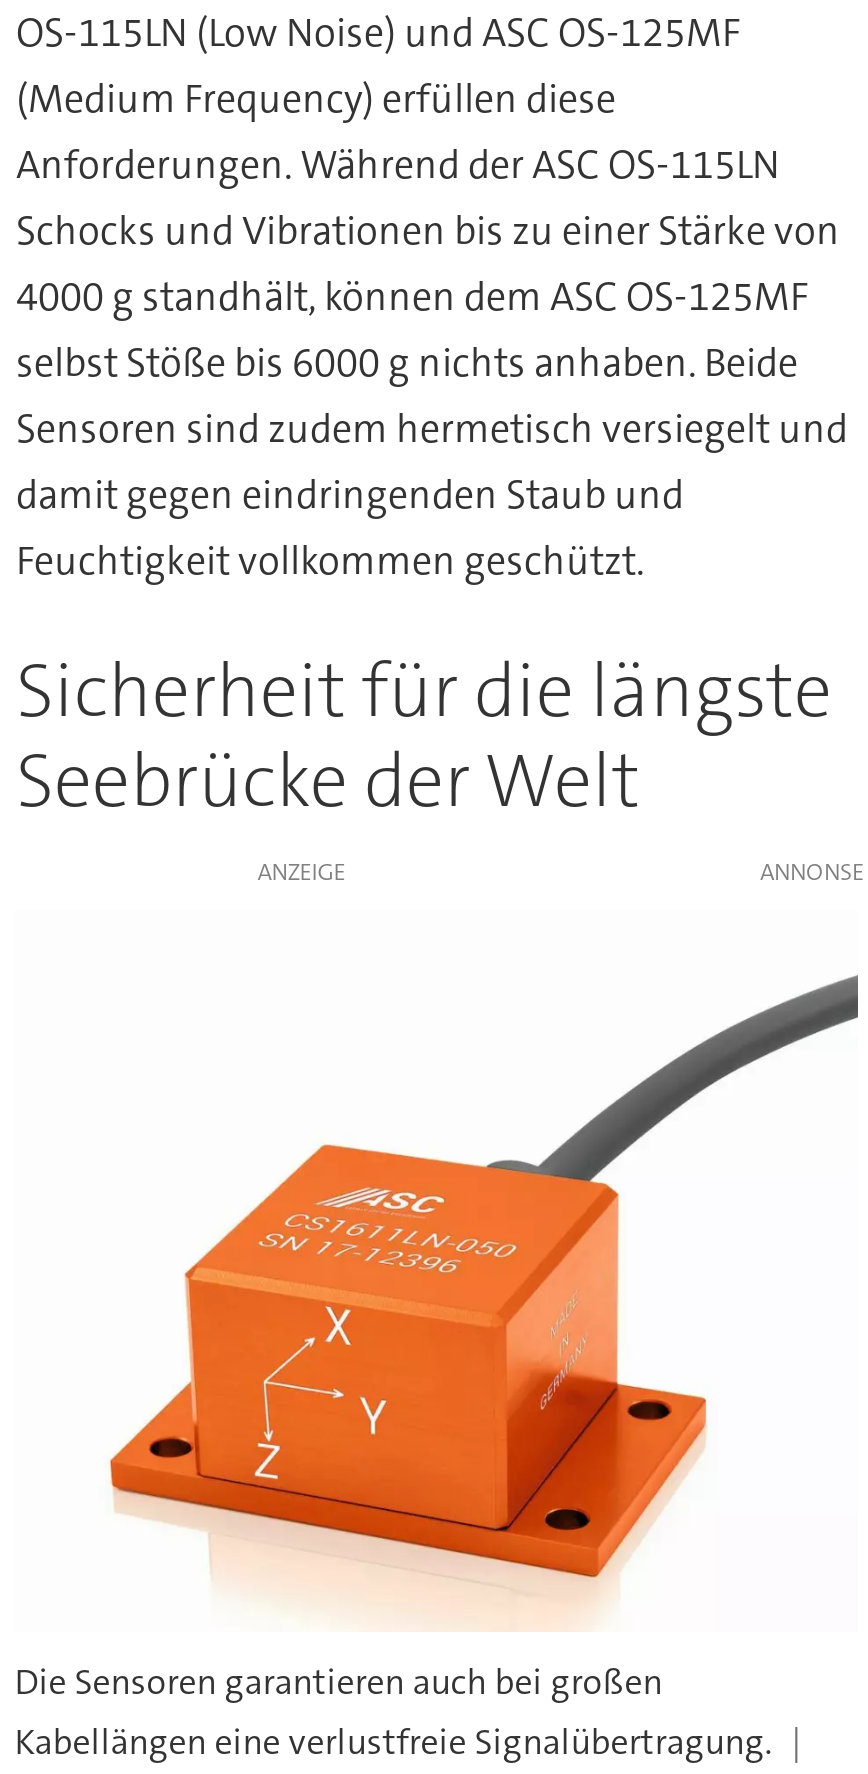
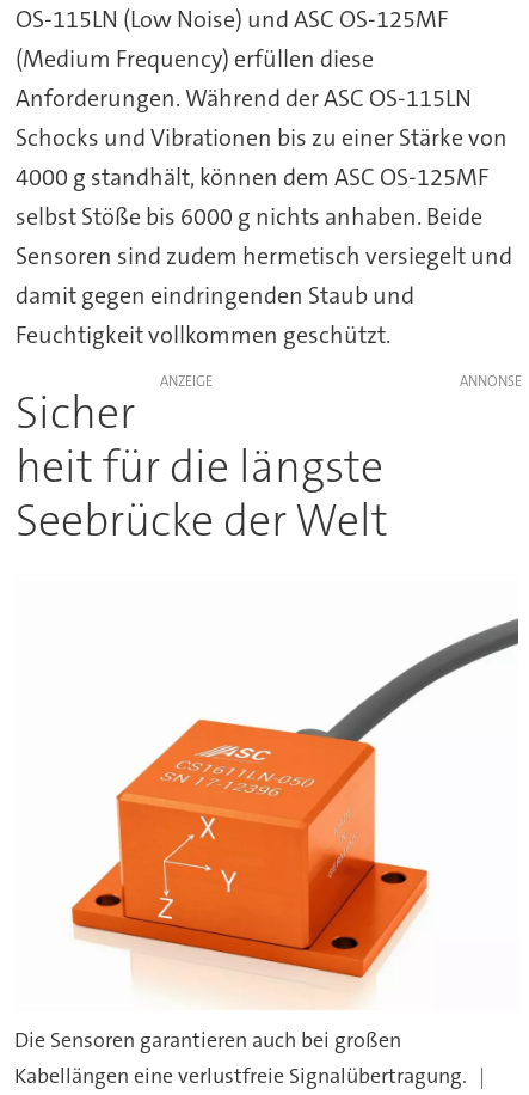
- Sicherheit für die längste

moved down: Seebrücke der Welt

moved up: ANZEIGE

+ Sicher
+ heit für die längste
